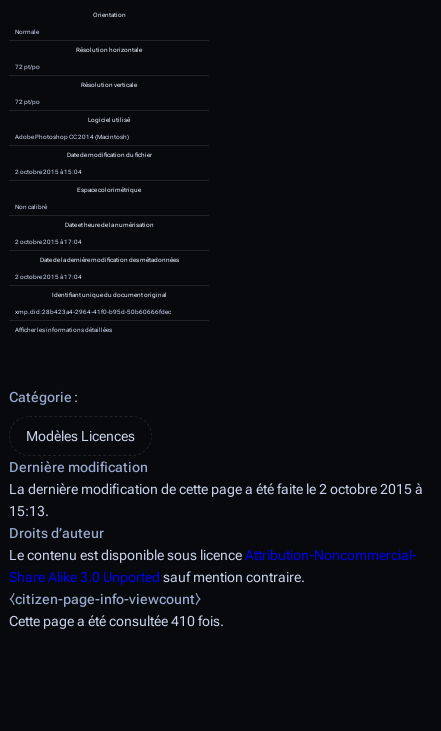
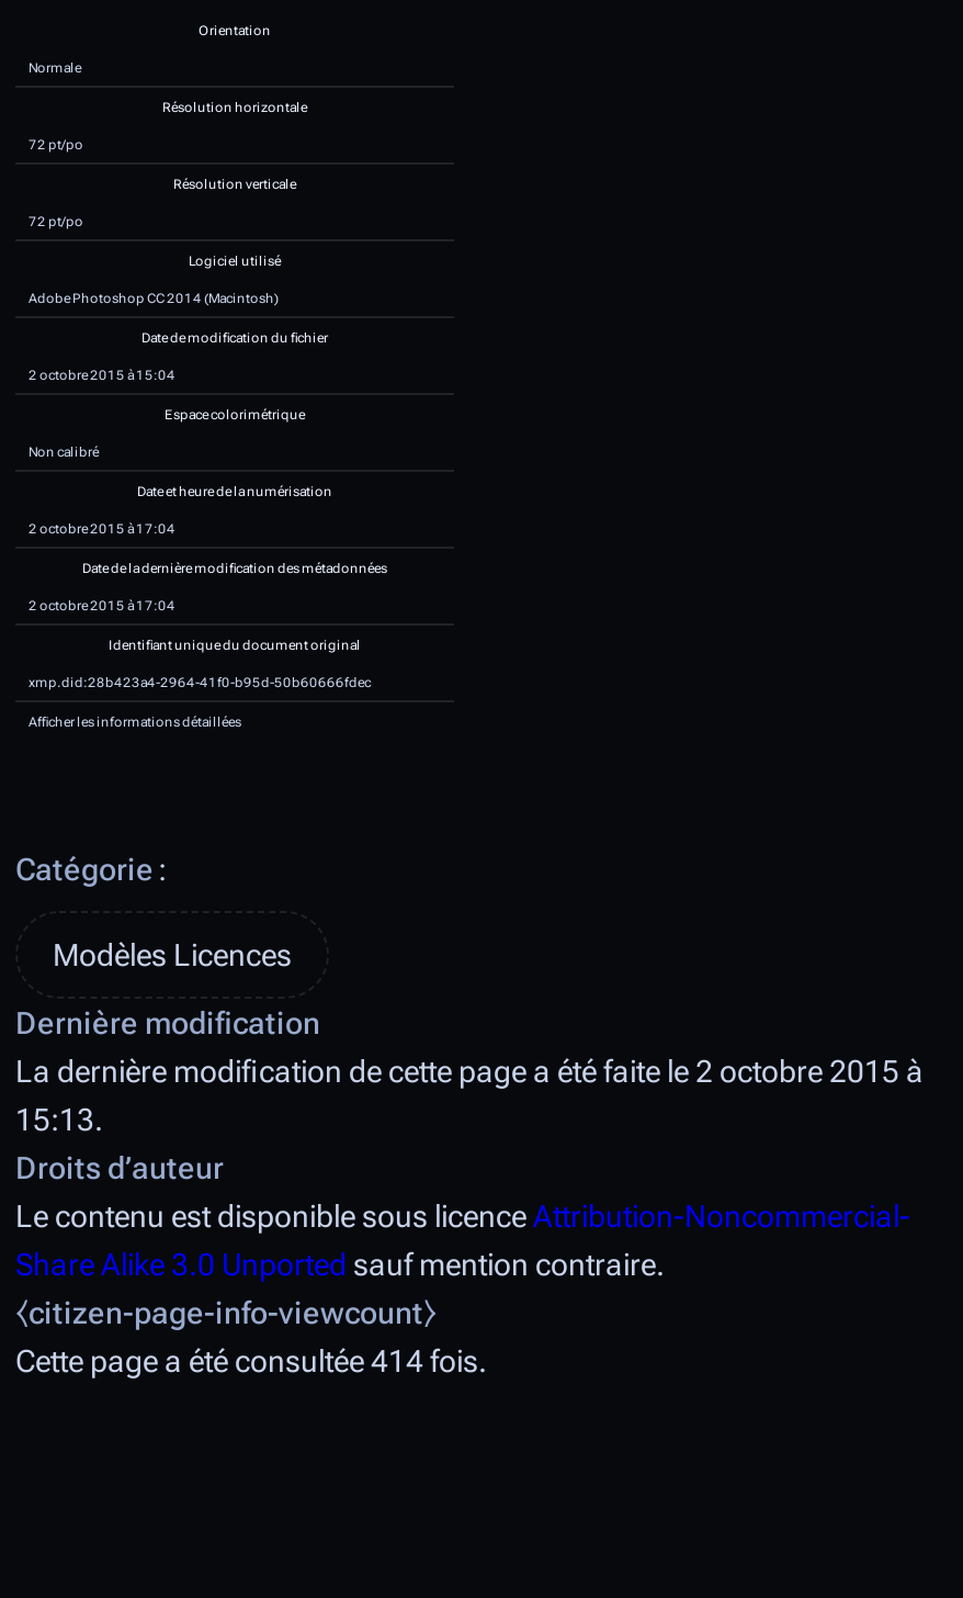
- Cette page a été consultée 410 fois.
+ Cette page a été consultée 414 fois.
